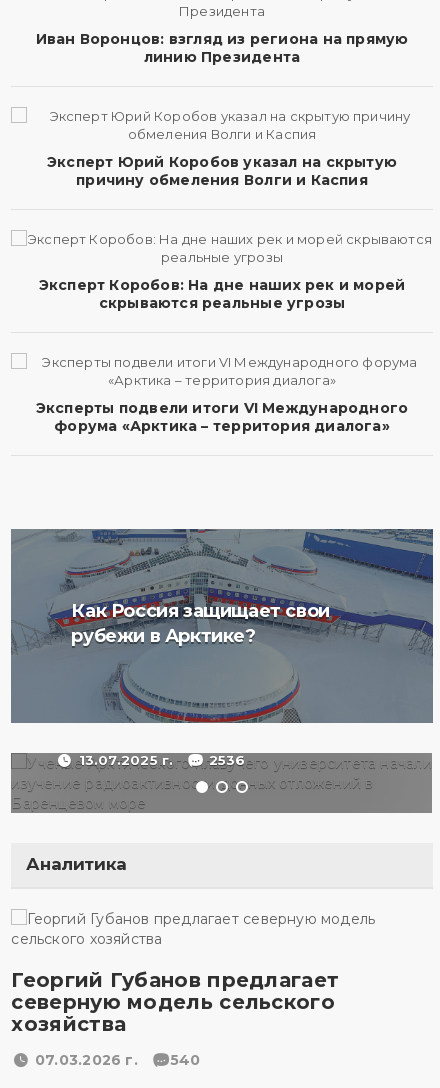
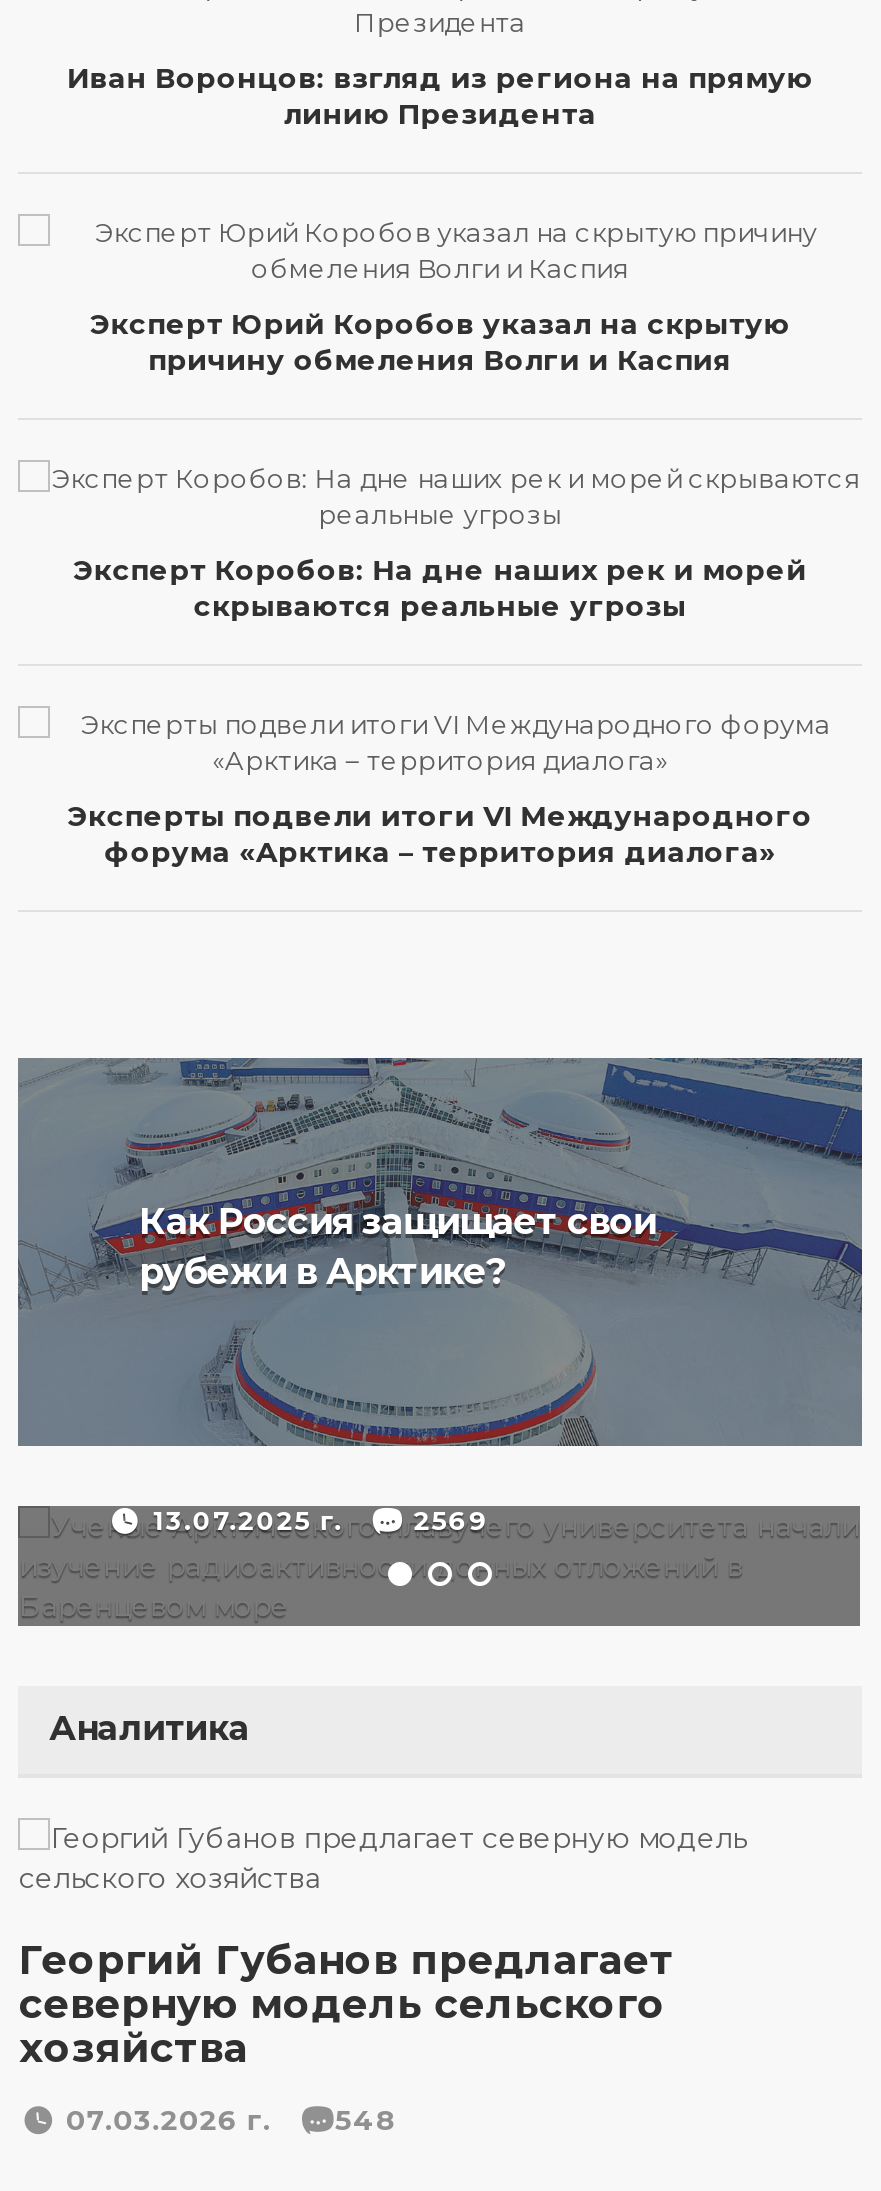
- 2536
+ 2569

- 07.03.2026 г. 540
+ 07.03.2026 г. 548
